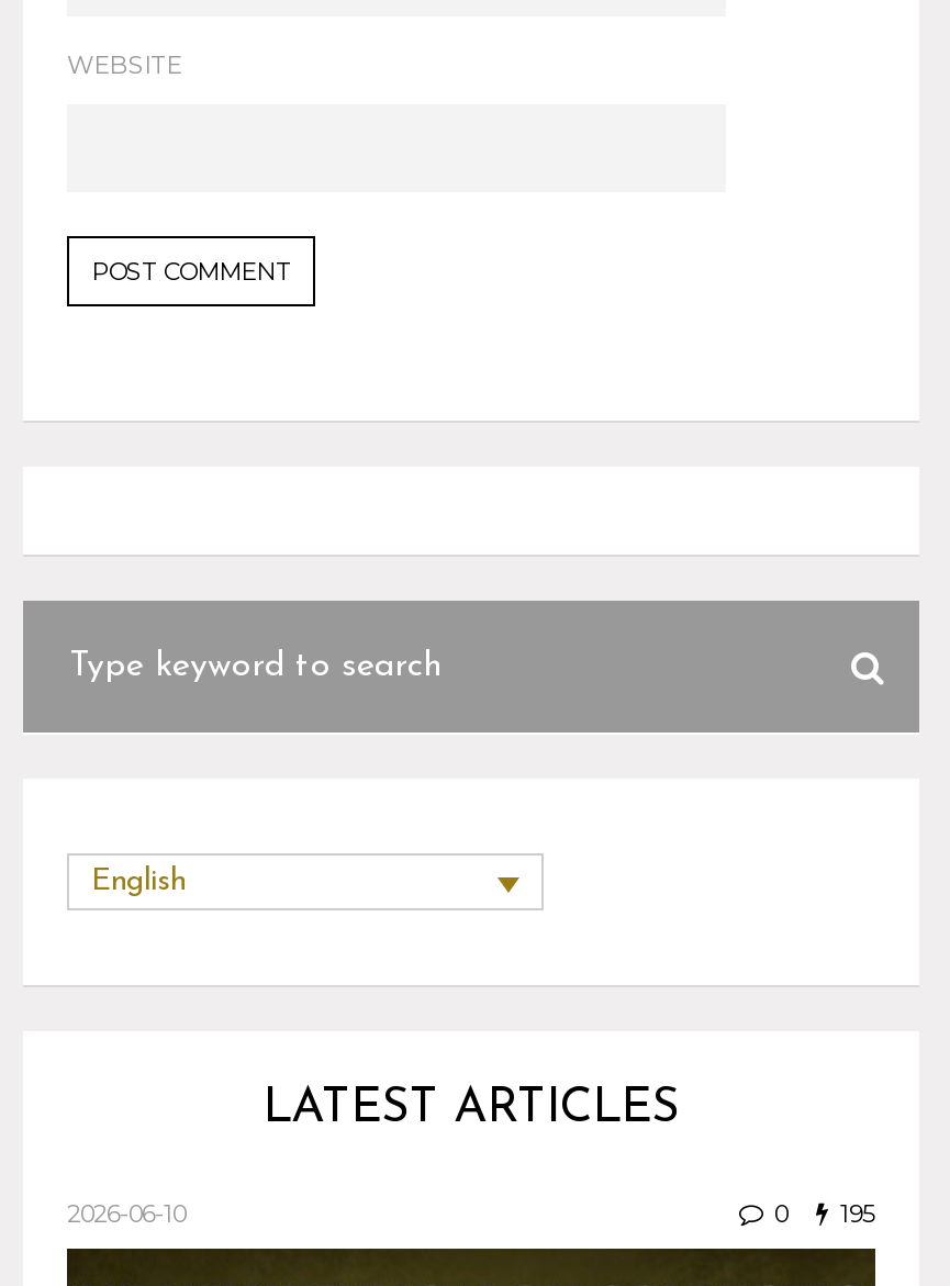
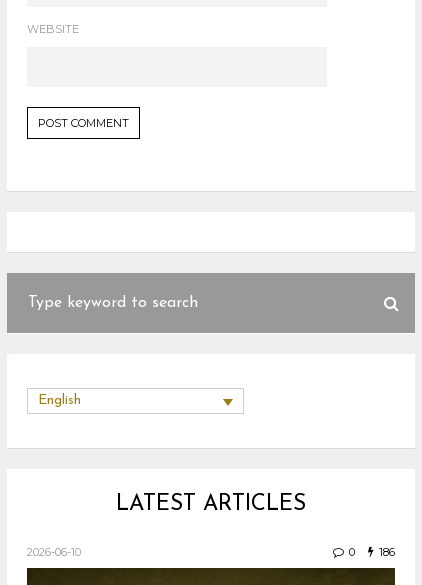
- 195
+ 186
